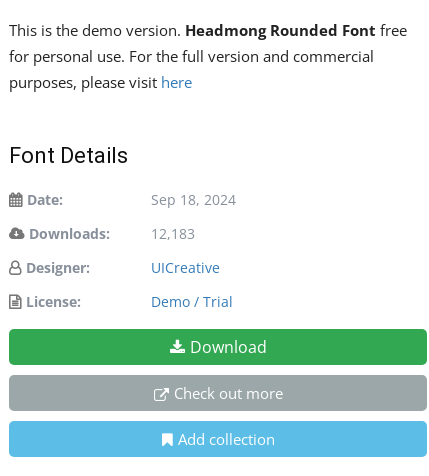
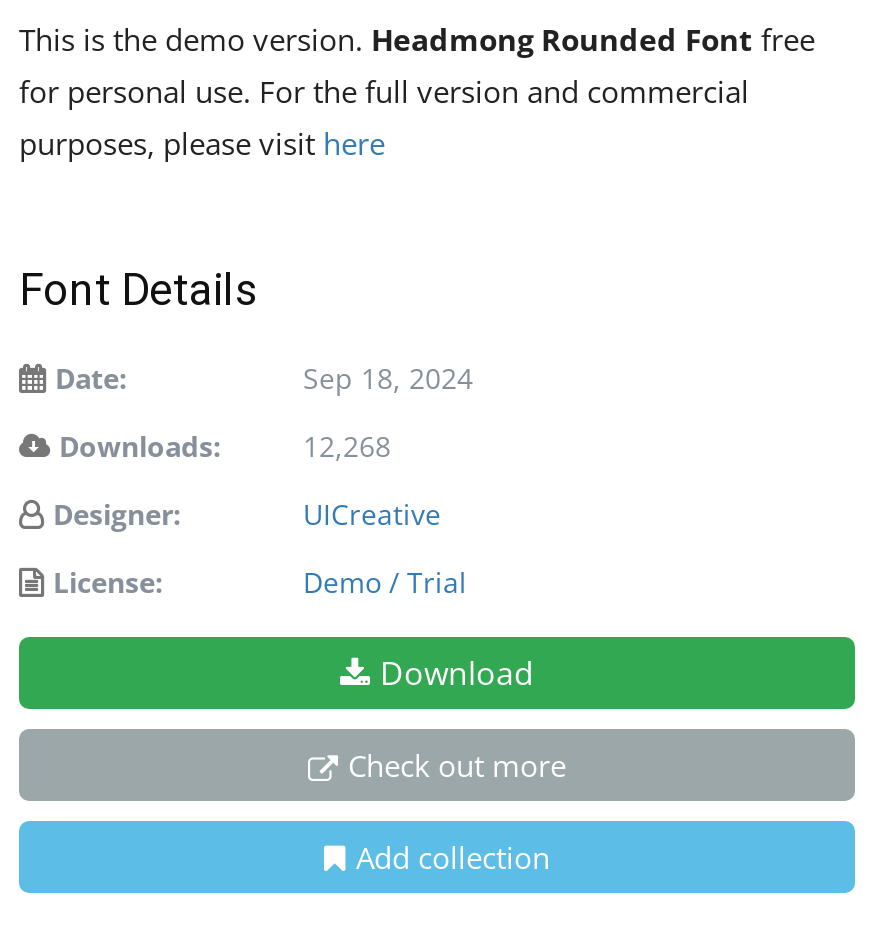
- 12,183
+ 12,268
